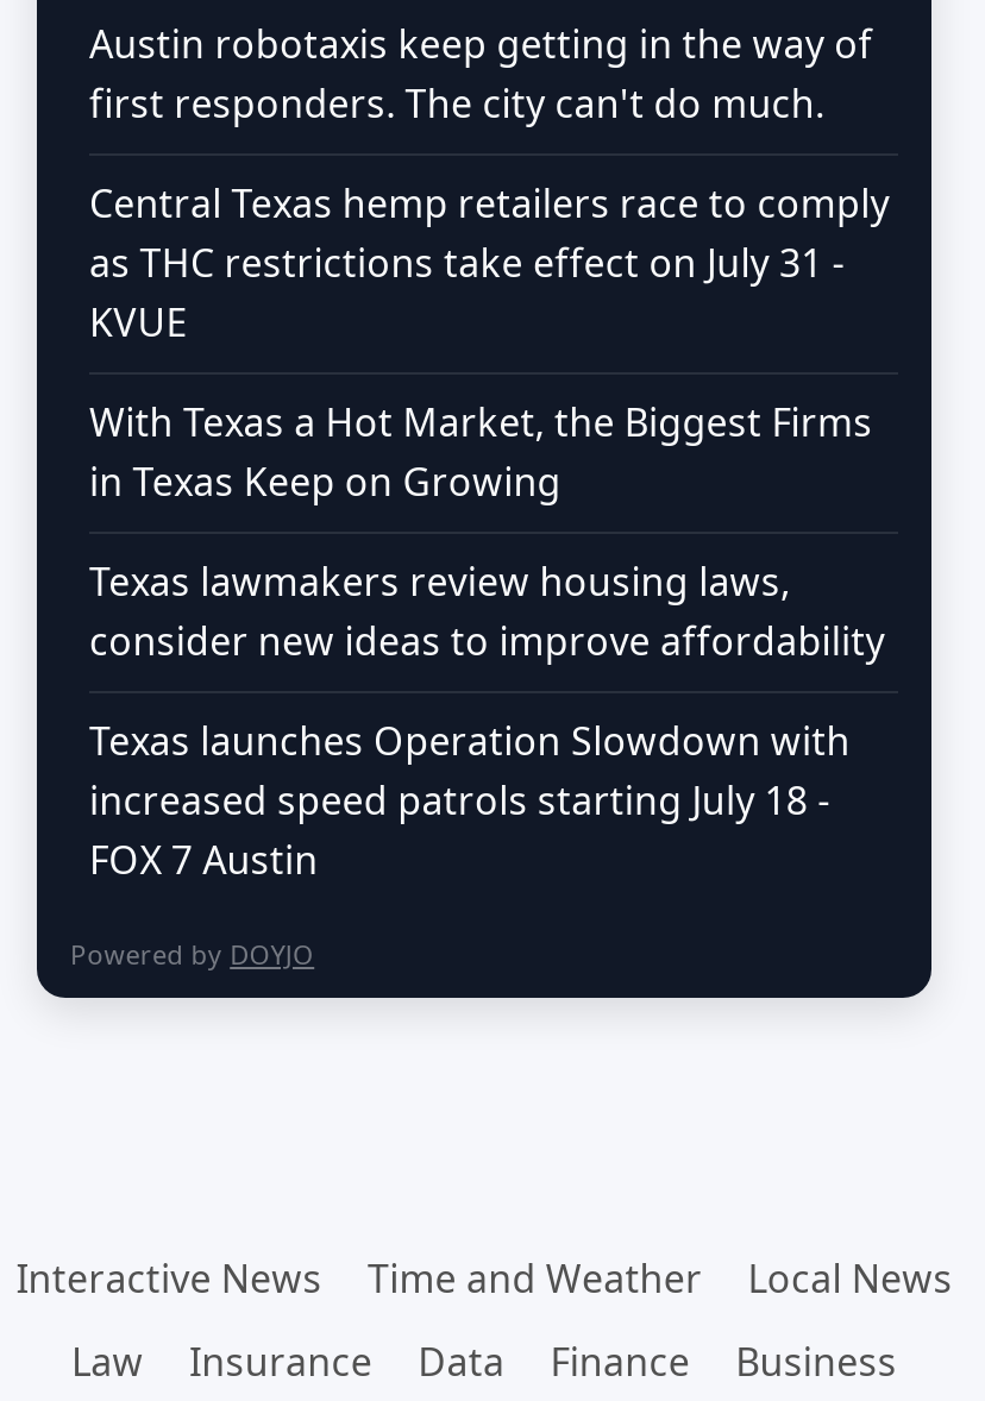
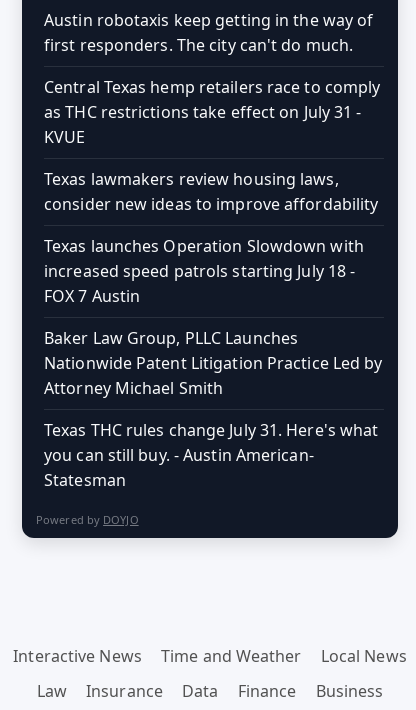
- With Texas a Hot Market, the Biggest Firms
- in Texas Keep on Growing

moved up: Texas lawmakers review housing laws, | consider new ideas to improve affordability | Texas launches Operation Slowdown with | increased speed patrols starting July 18 - | FOX 7 Austin

+ Baker Law Group, PLLC Launches
+ Nationwide Patent Litigation Practice Led by
+ Attorney Michael Smith
+ Texas THC rules change July 31. Here's what
+ you can still buy. - Austin American-
+ Statesman
